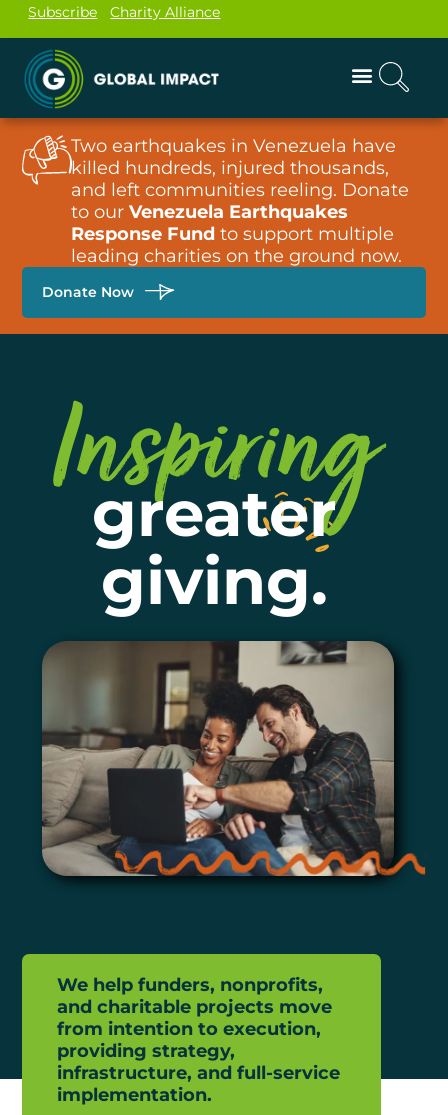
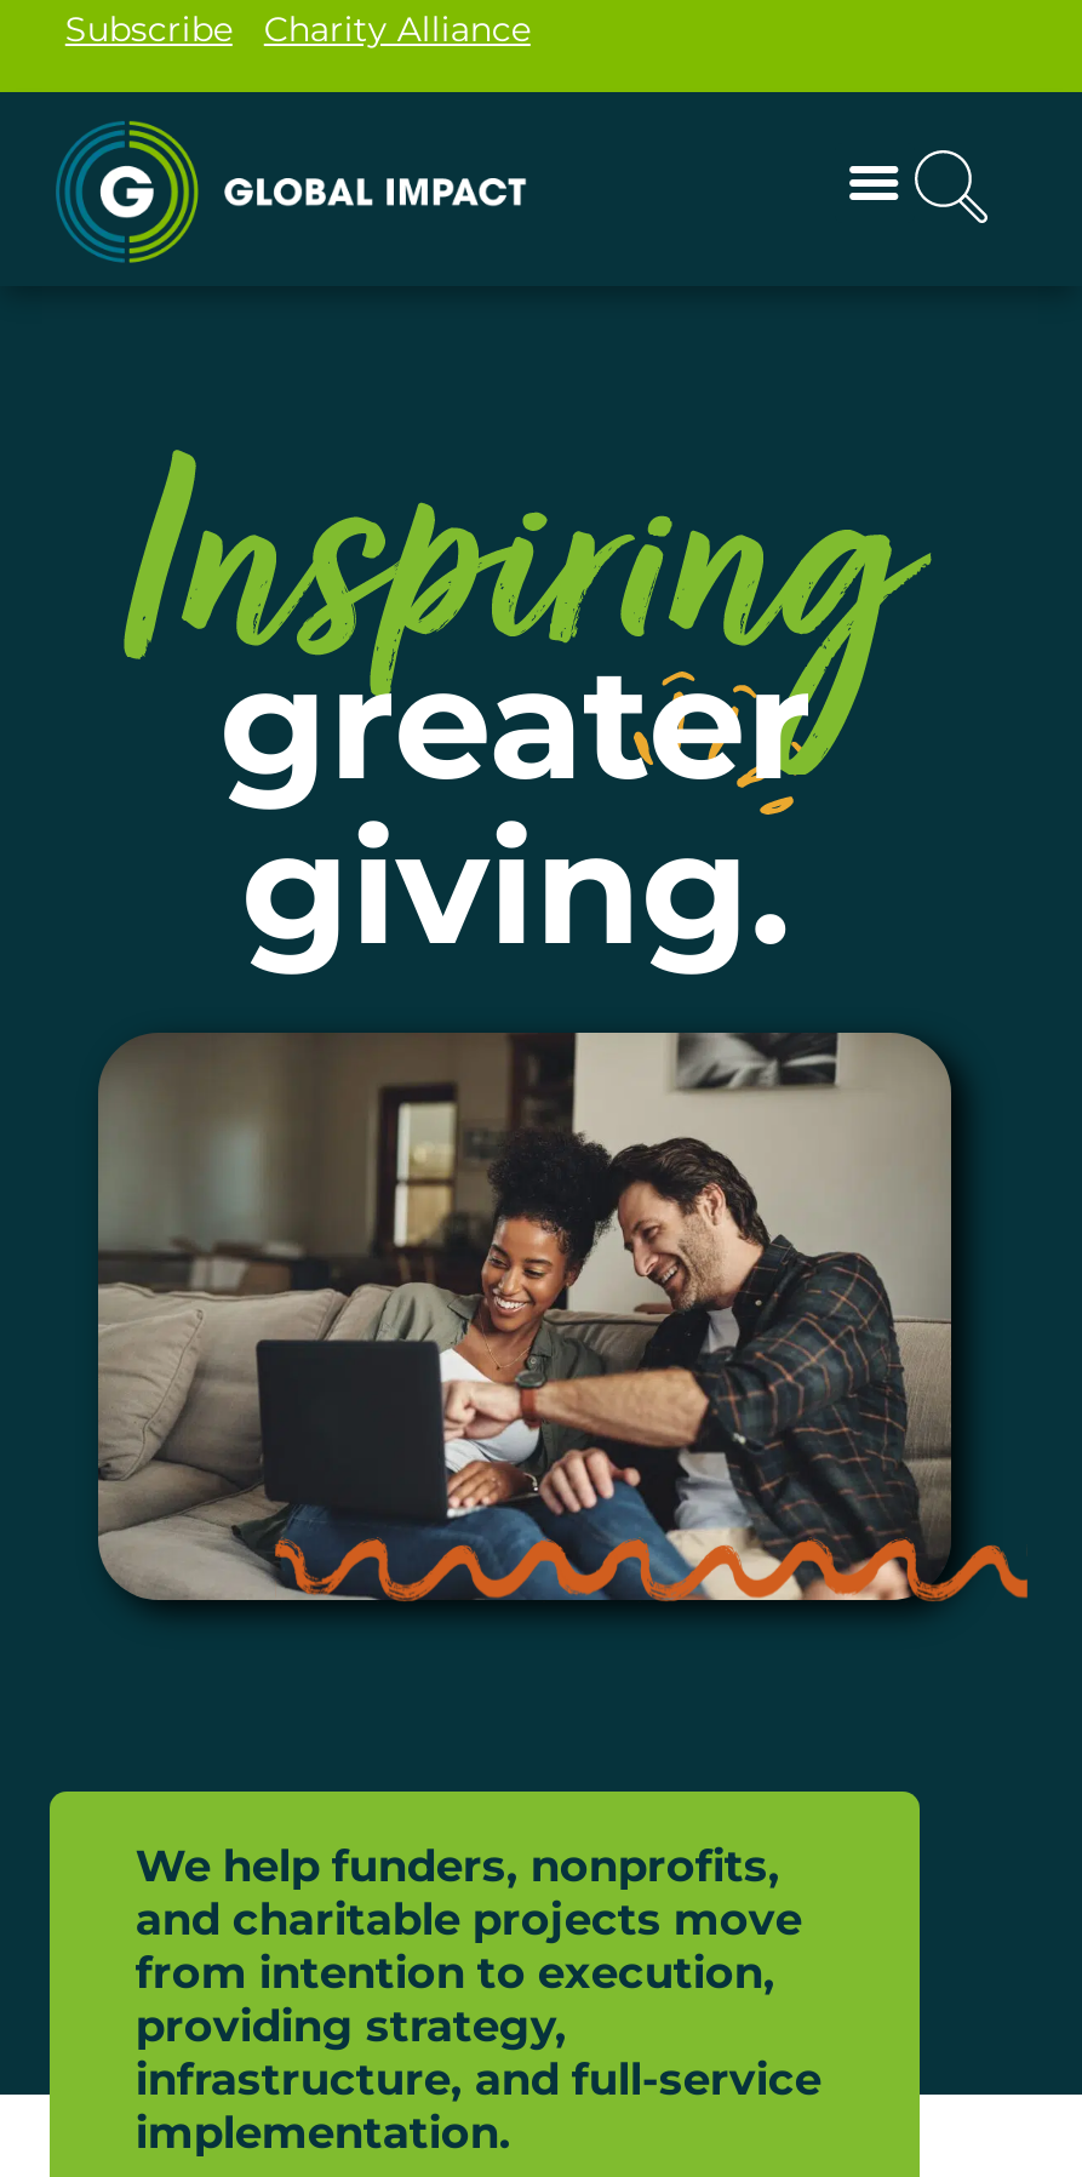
- [image]
- Two earthquakes in Venezuela have
- killed hundreds, injured thousands,
- and left communities reeling. Donate
- to our Venezuela Earthquakes
- Response Fund to support multiple
- leading charities on the ground now.
- Donate Now
